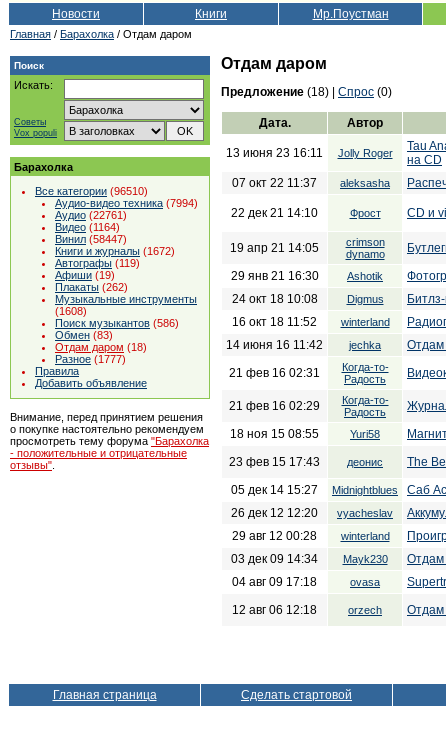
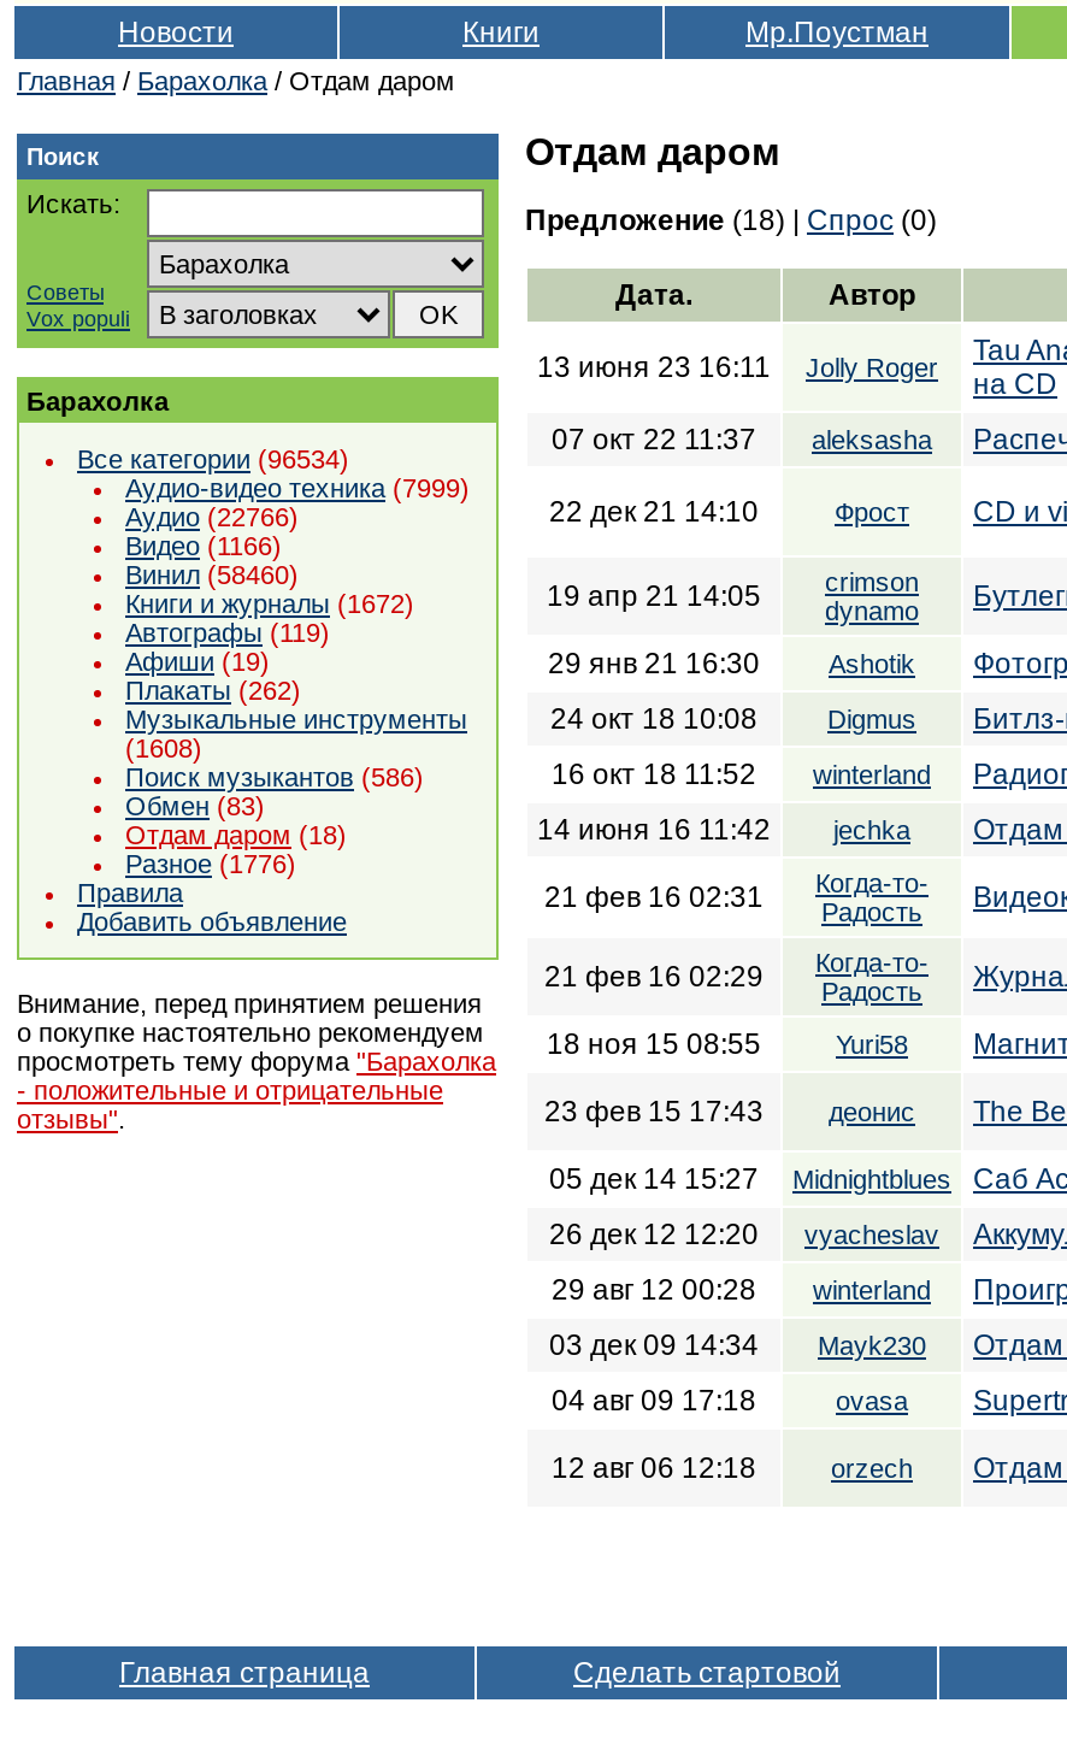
- Все категории (96510)
+ Все категории (96534)

- Аудио-видео техника (7994)
+ Аудио-видео техника (7999)

- Аудио(22761)
+ Аудио(22766)

- Видео (1164)
+ Видео (1166)

- Винил (58447)
+ Винил (58460)

- Разное(1777)
+ Разное(1776)
